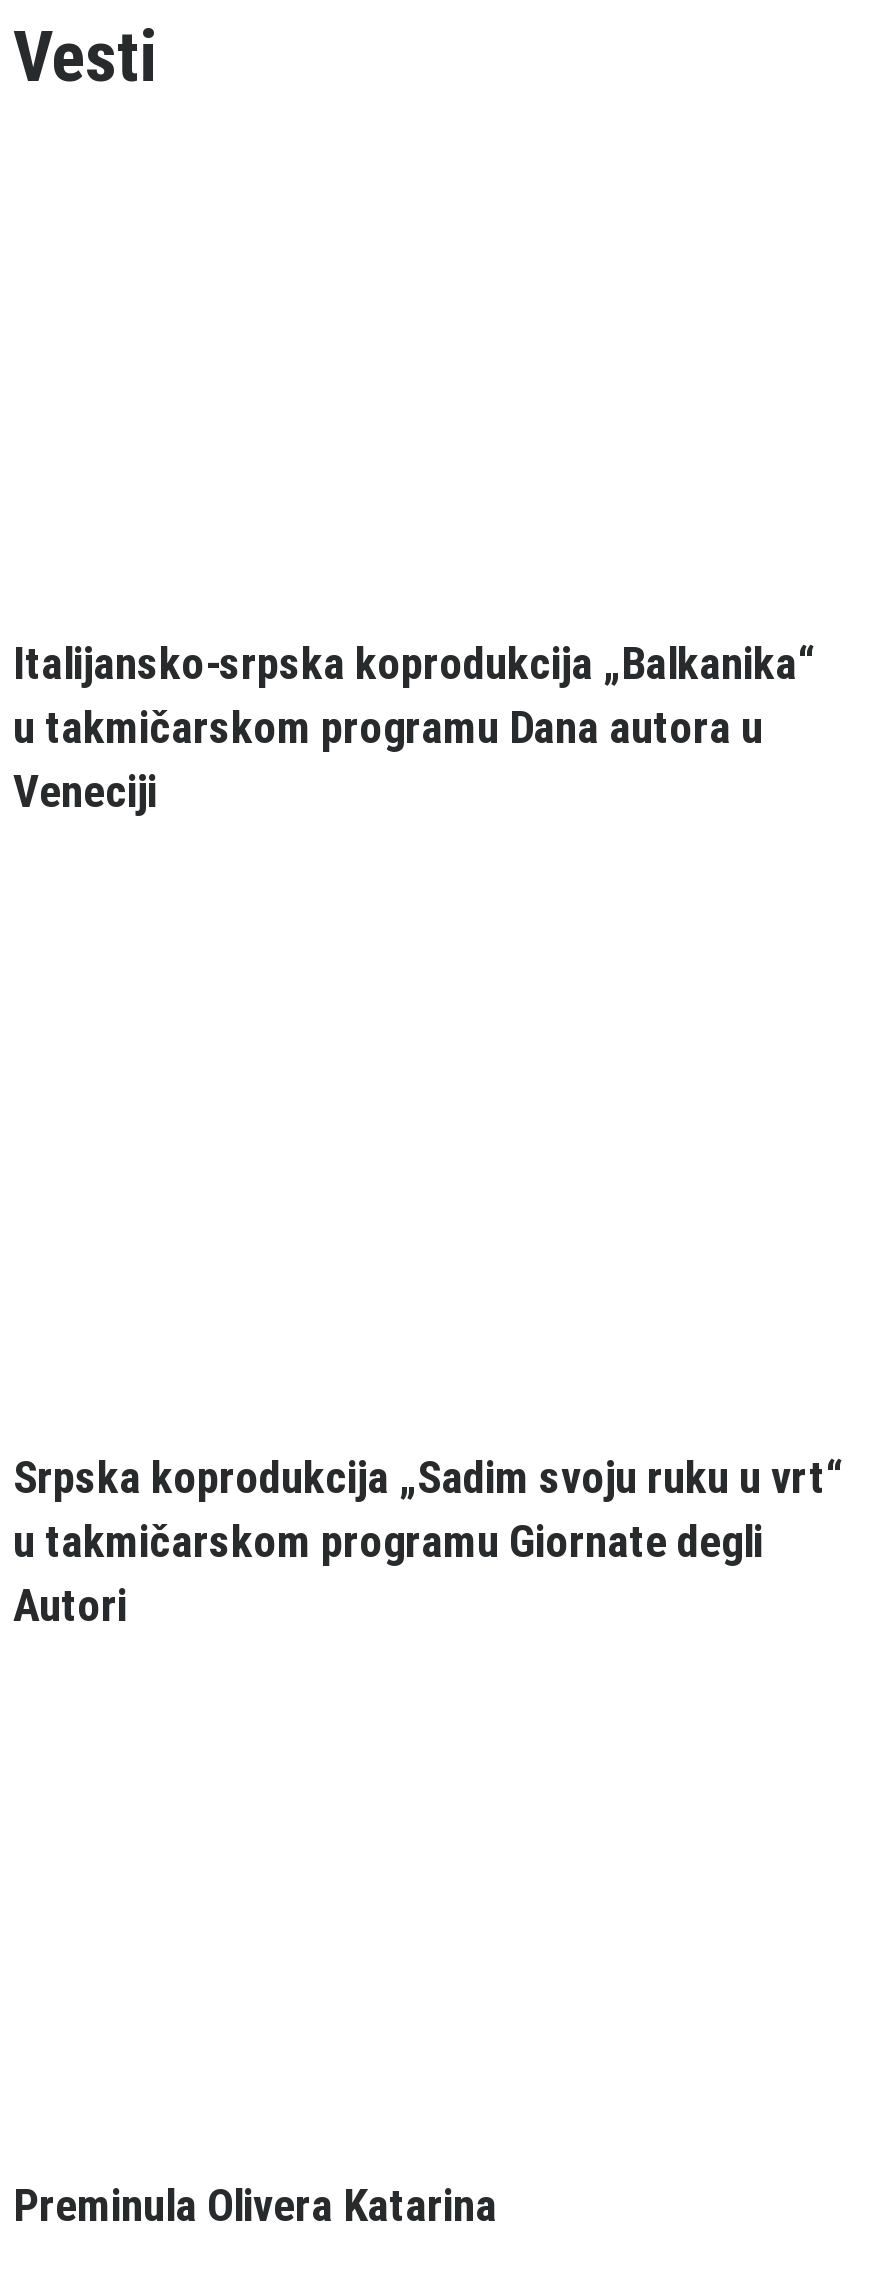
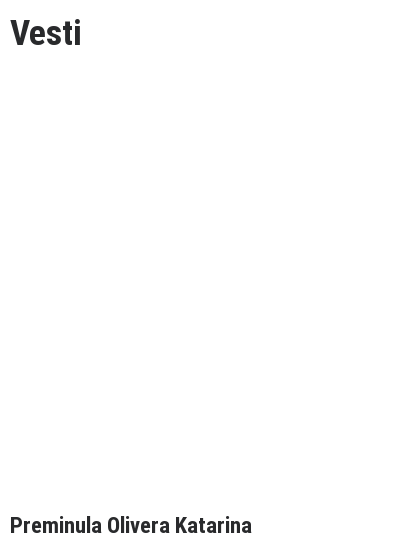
- Italijansko-srpska koprodukcija „Balkanika“
- u takmičarskom programu Dana autora u
- Veneciji

- Srpska koprodukcija „Sadim svoju ruku u vrt“
- u takmičarskom programu Giornate degli
- Autori
